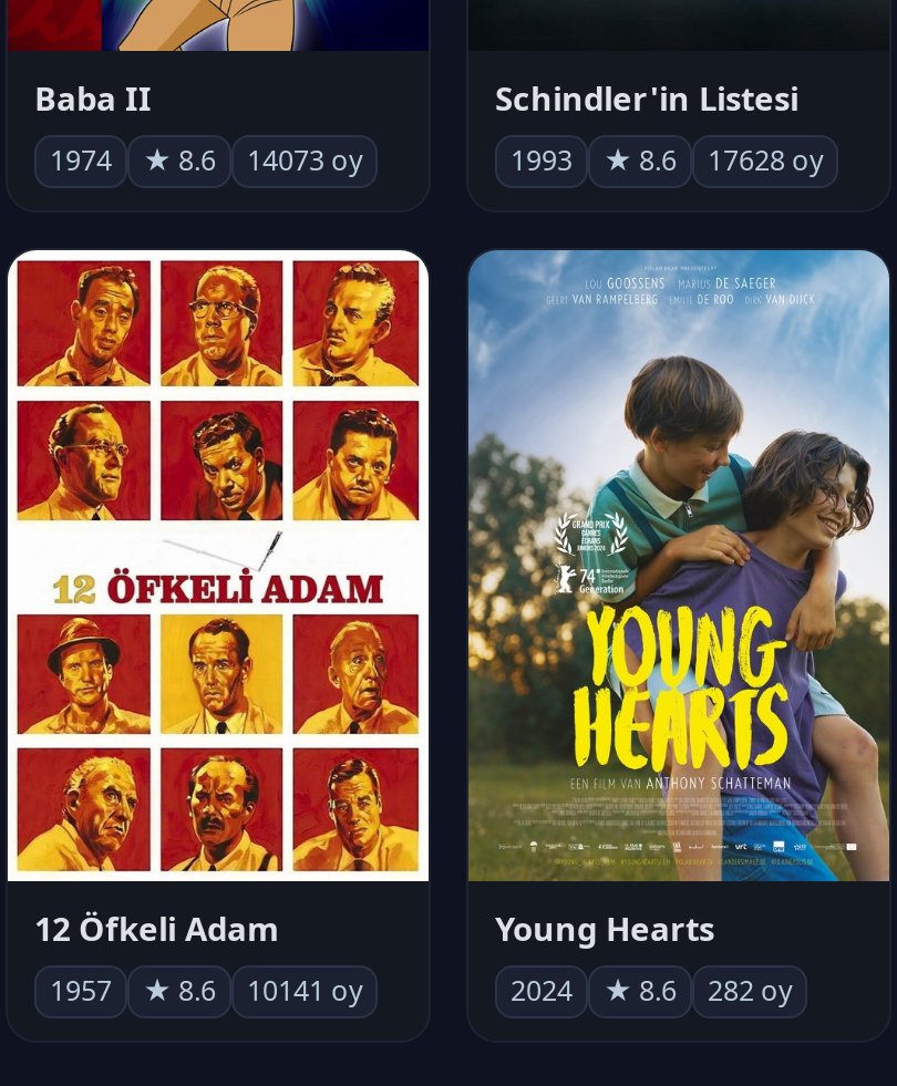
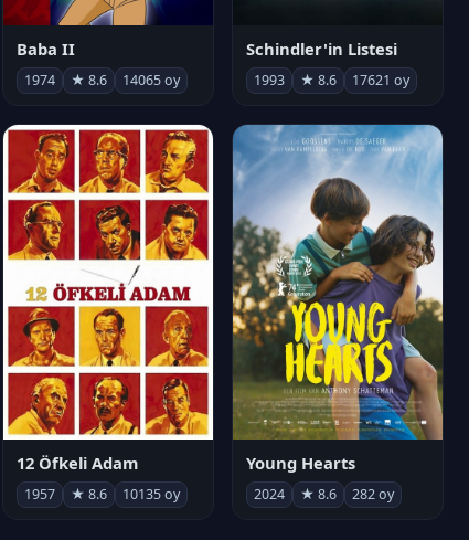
- 14073 oy
+ 14065 oy

- 17628 oy
+ 17621 oy

- 10141 oy
+ 10135 oy
